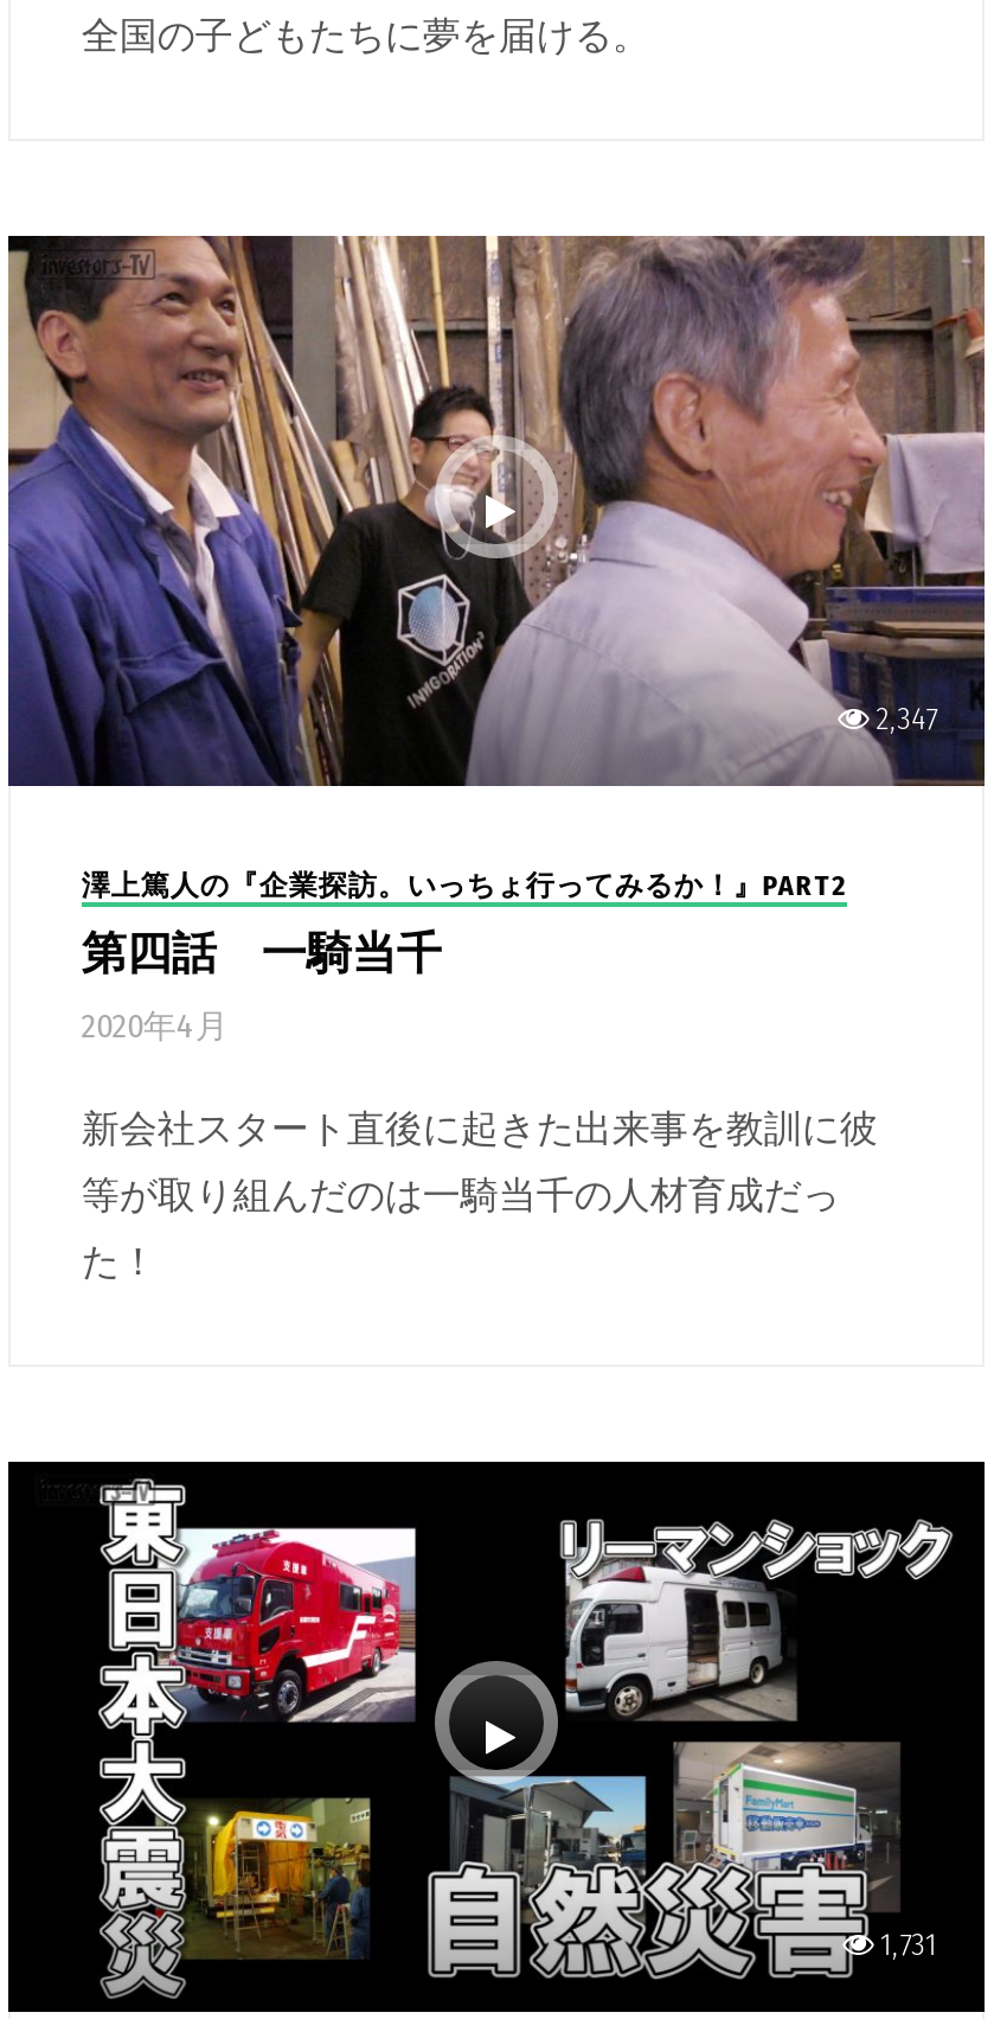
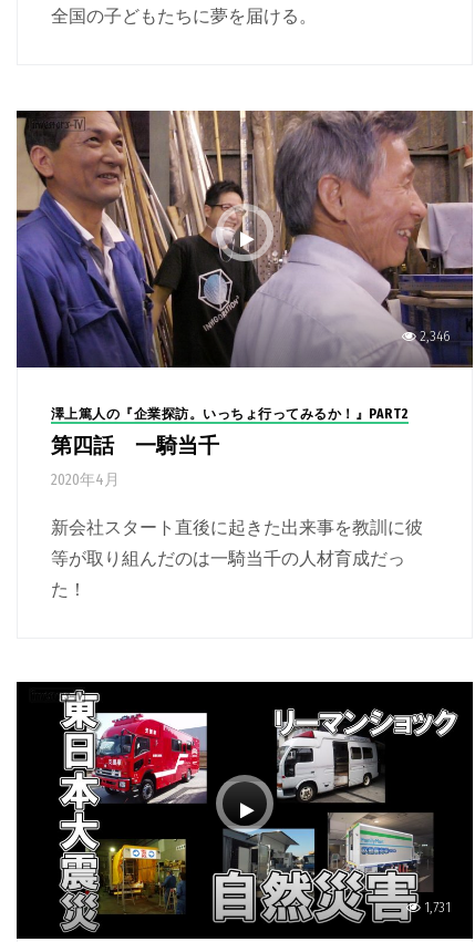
- 2,347
+ 2,346
